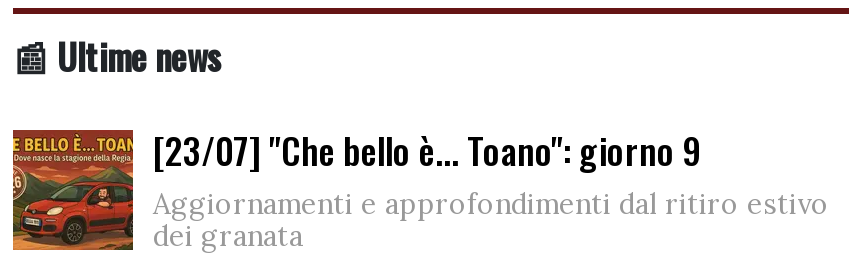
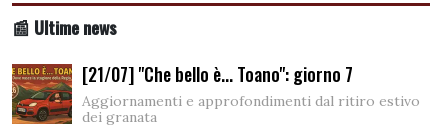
- [23/07] "Che bello è... Toano": giorno 9
+ [21/07] "Che bello è... Toano": giorno 7
